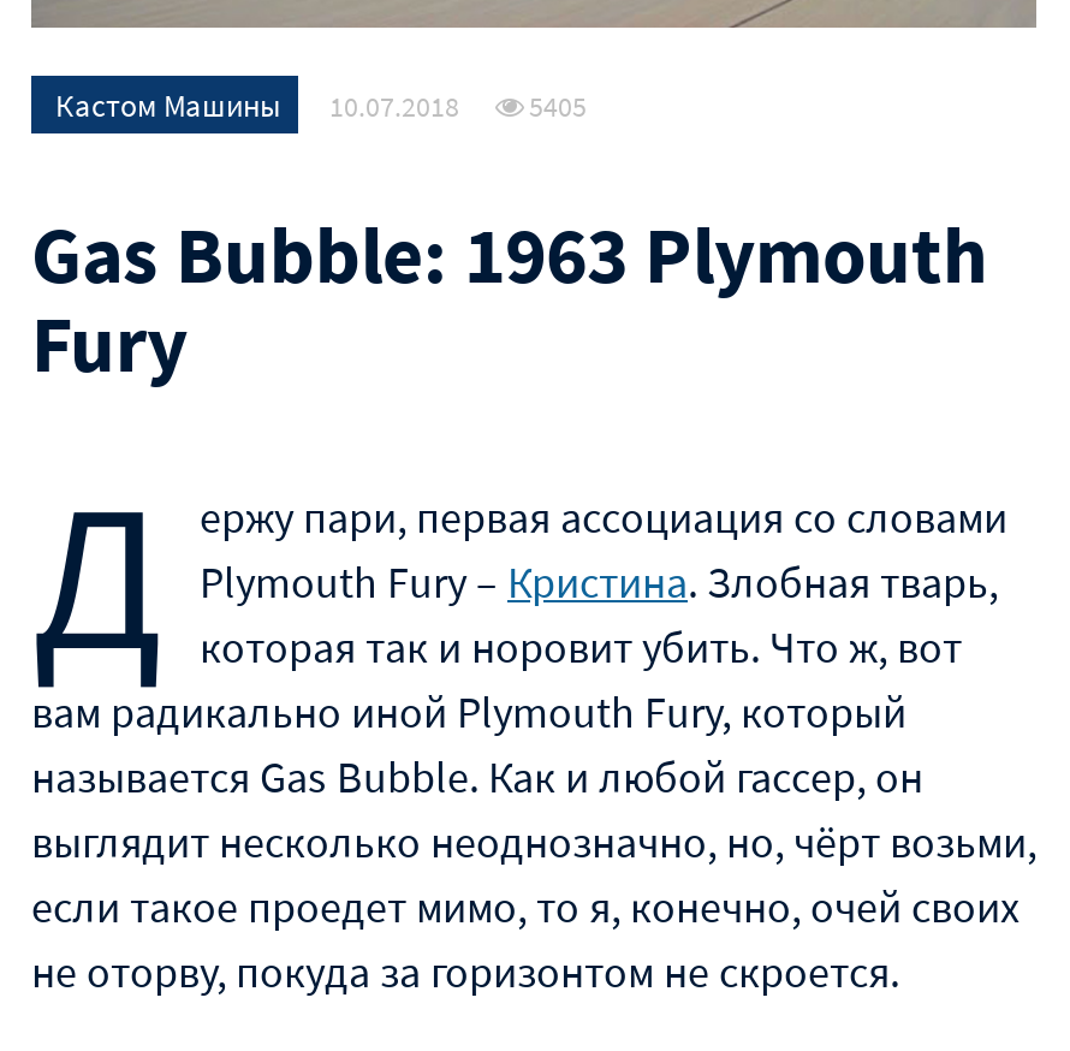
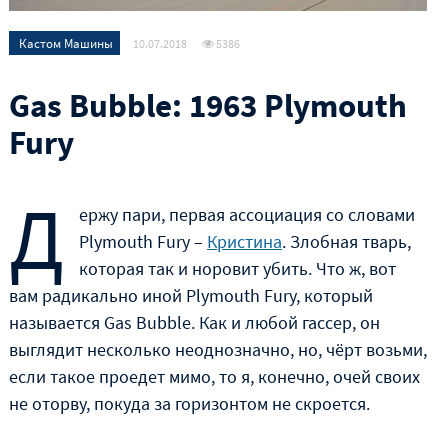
- Кастом Машины 10.07.2018 5405
+ Кастом Машины 10.07.2018 5386
